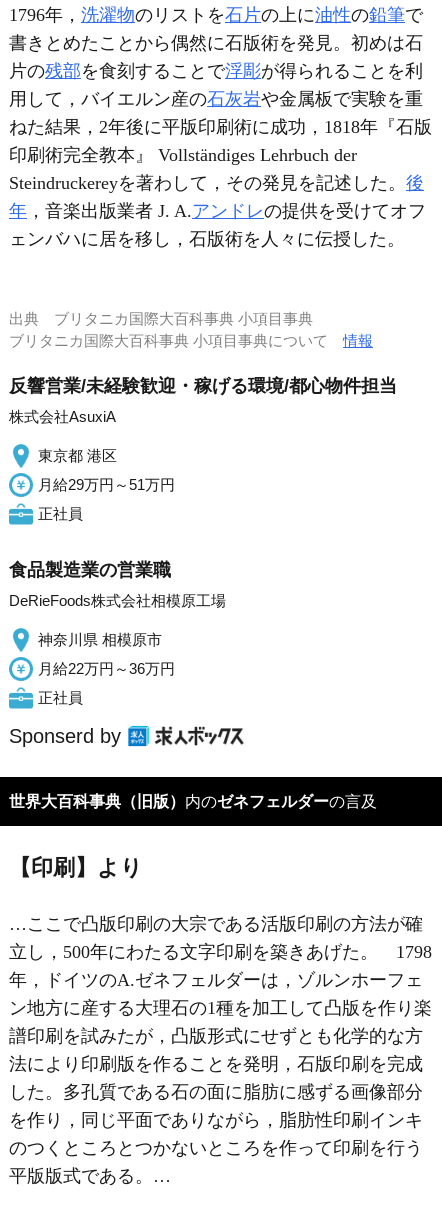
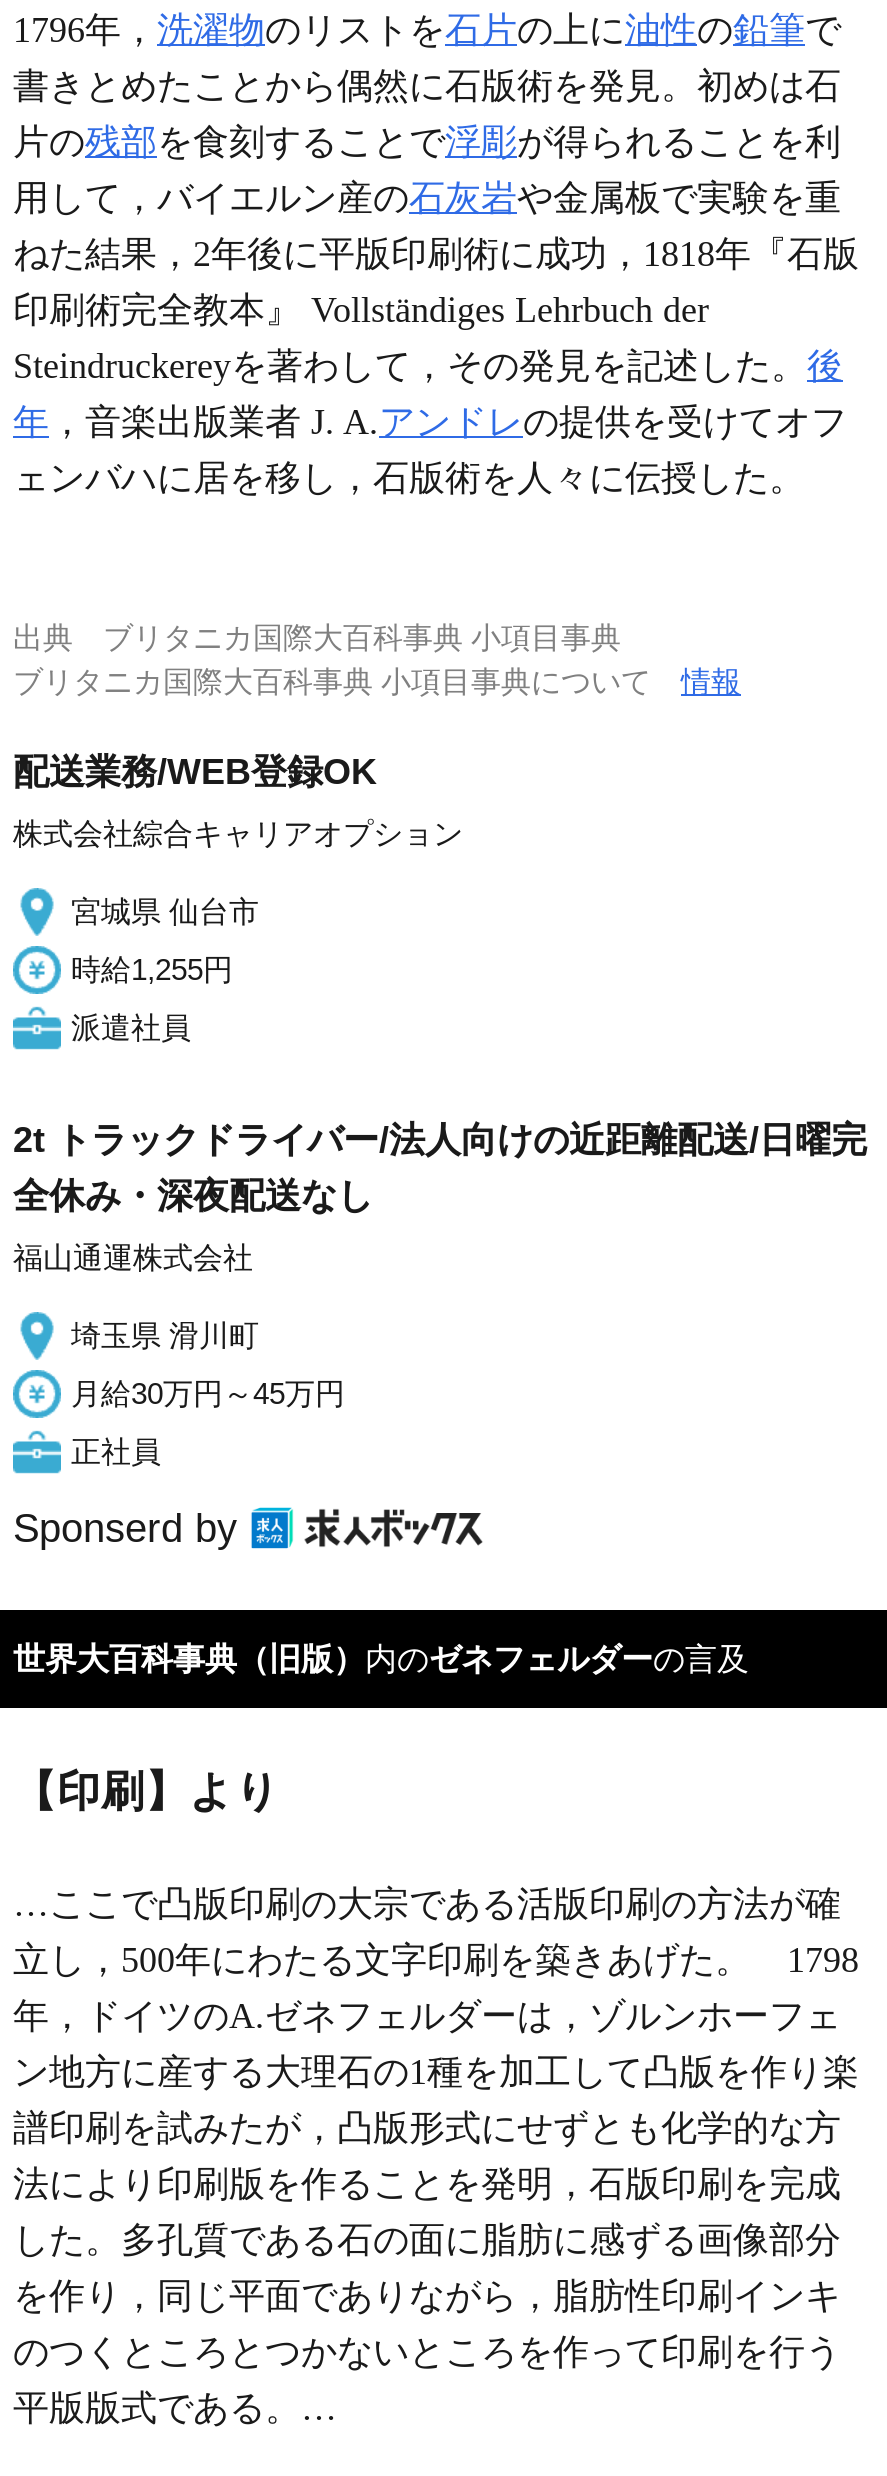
- 反響営業/未経験歓迎・稼げる環境/都心物件担当
+ 配送業務/WEB登録OK

- 株式会社AsuxiA
+ 株式会社綜合キャリアオプション

- 東京都 港区
+ 宮城県 仙台市

- 月給29万円～51万円
+ 時給1,255円

- 正社員
+ 派遣社員

- 食品製造業の営業職
+ 2t トラックドライバー/法人向けの近距離配送/日曜完
+ 全休み・深夜配送なし

- DeRieFoods株式会社相模原工場
+ 福山通運株式会社

- 神奈川県 相模原市
+ 埼玉県 滑川町

- 月給22万円～36万円
+ 月給30万円～45万円
